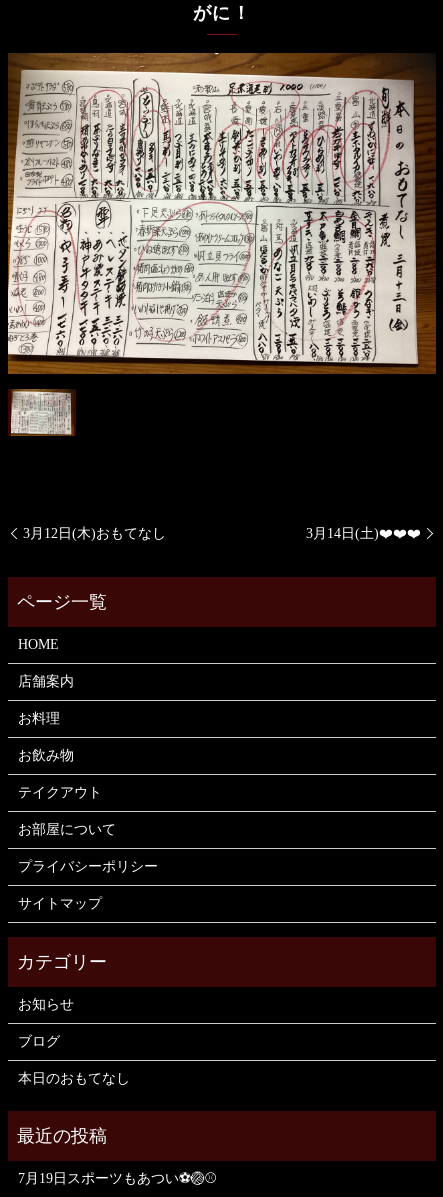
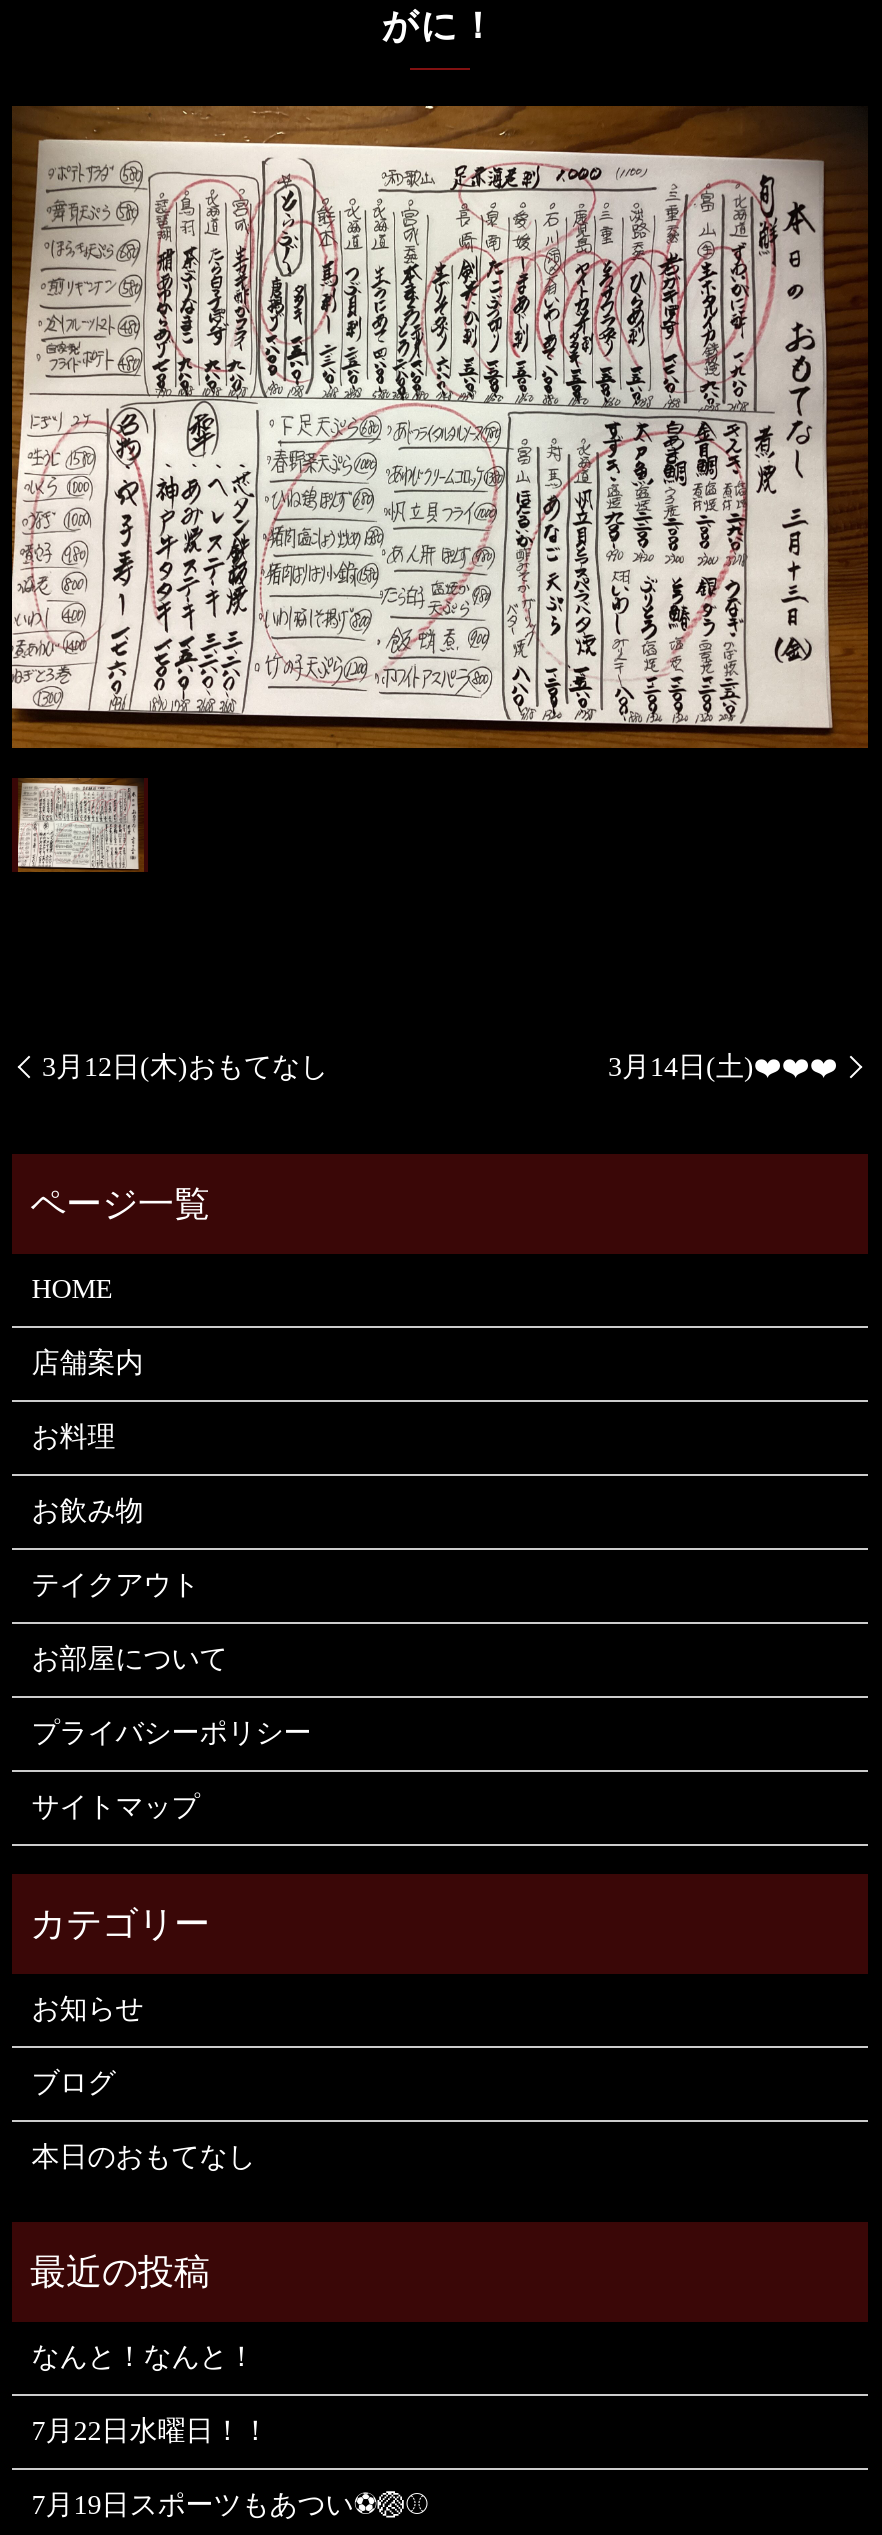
+ なんと！なんと！
+ 7月22日水曜日！！
